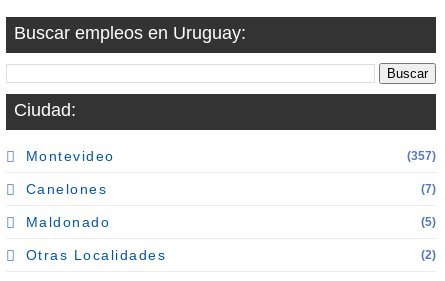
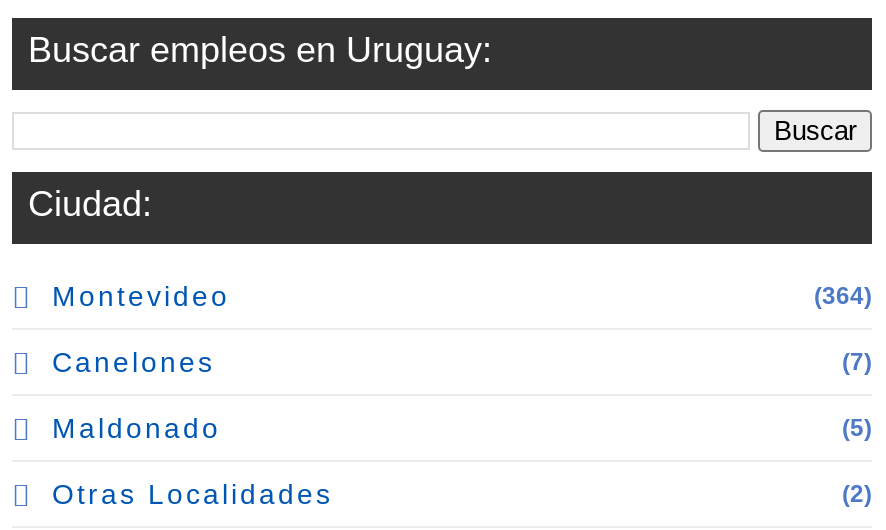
- (357)
+ (364)
